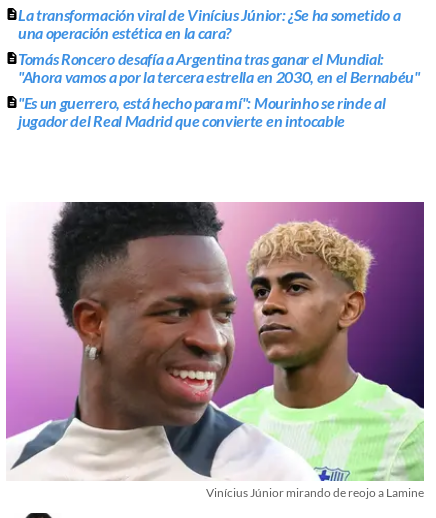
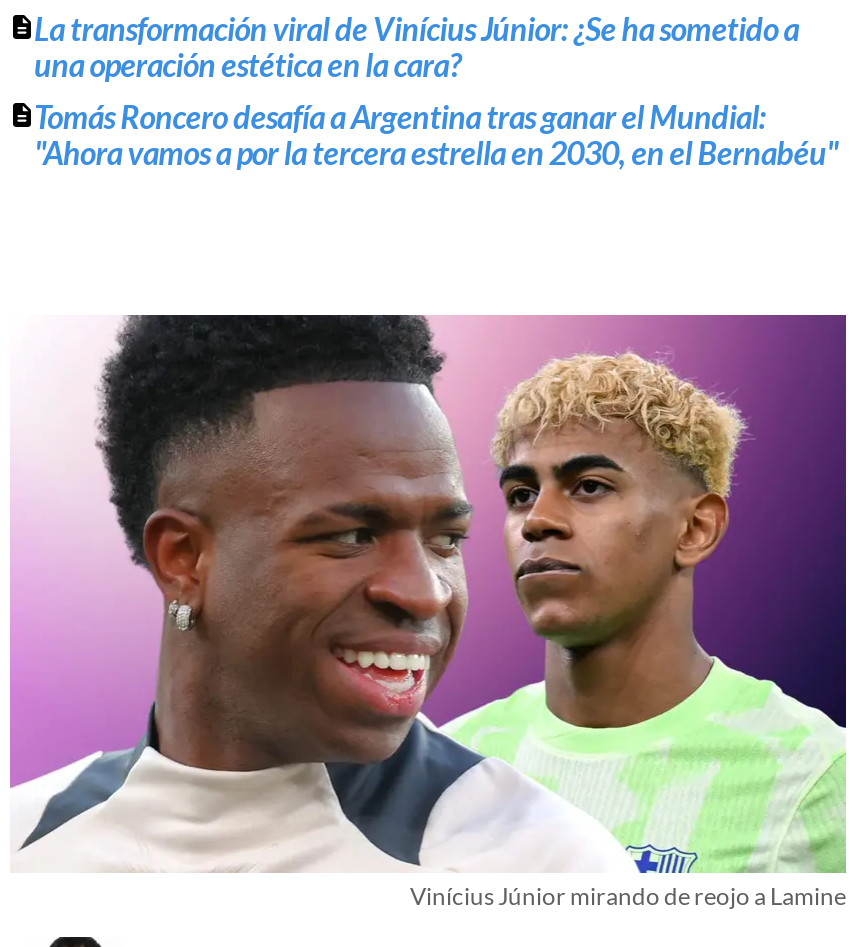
- "Es un guerrero, está hecho para mí": Mourinho se rinde al
- jugador del Real Madrid que convierte en intocable
